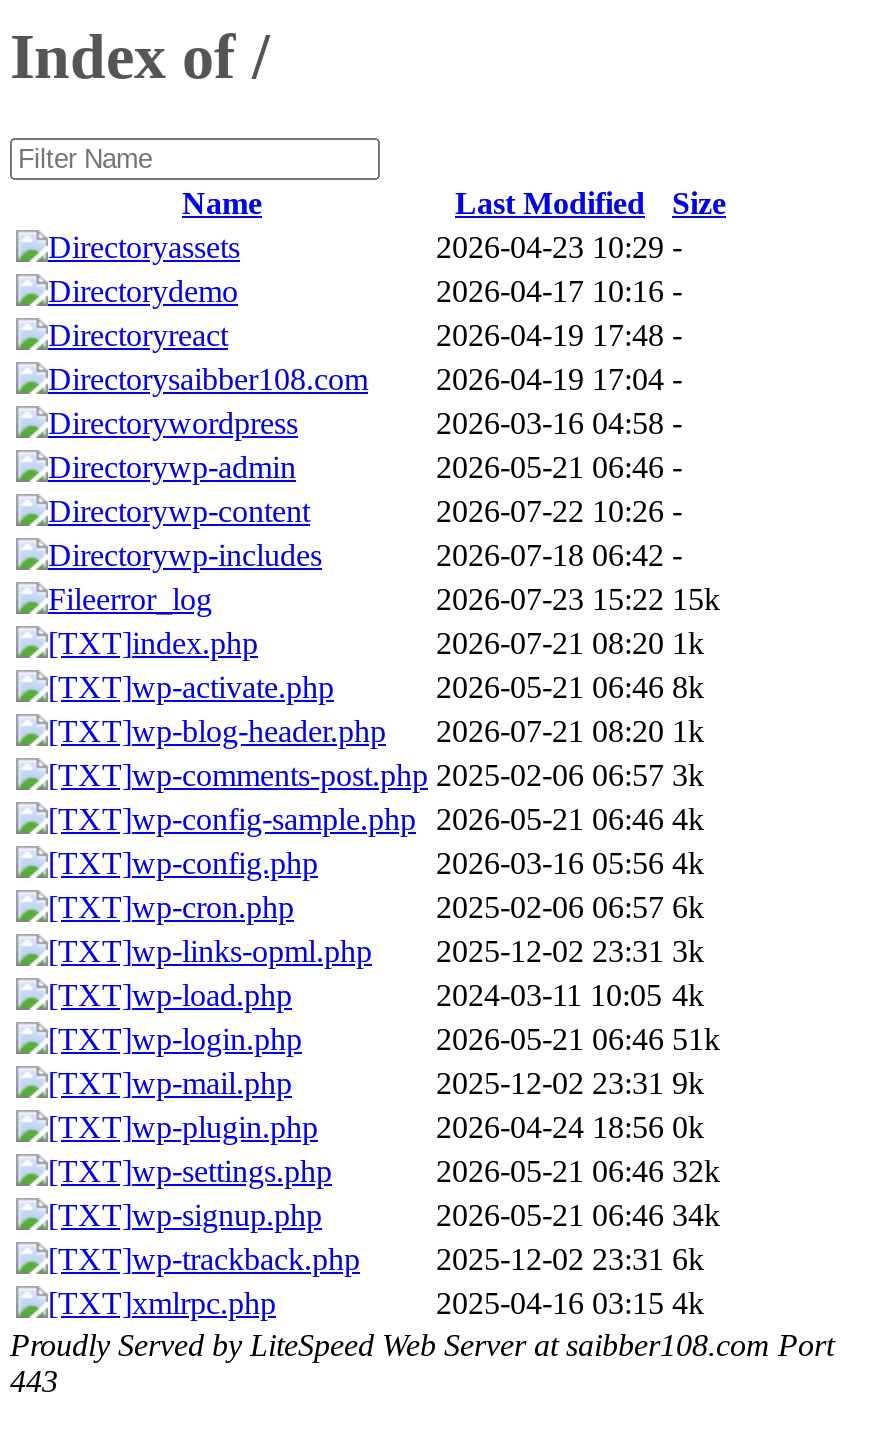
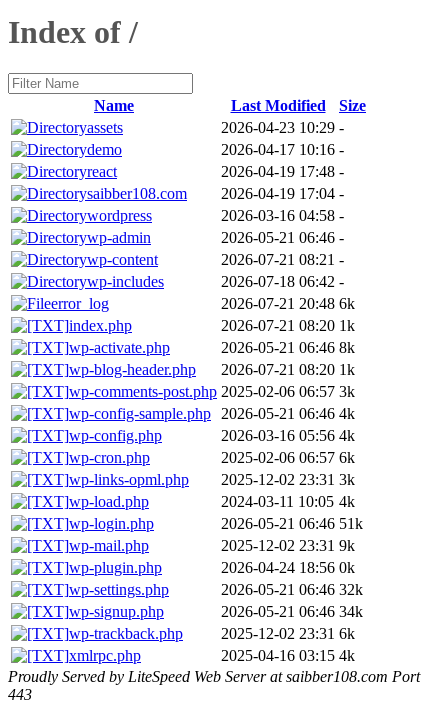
- 2026-07-22 10:26 -
+ 2026-07-21 08:21 -

- 2026-07-23 15:22 15k
+ 2026-07-21 20:48 6k
